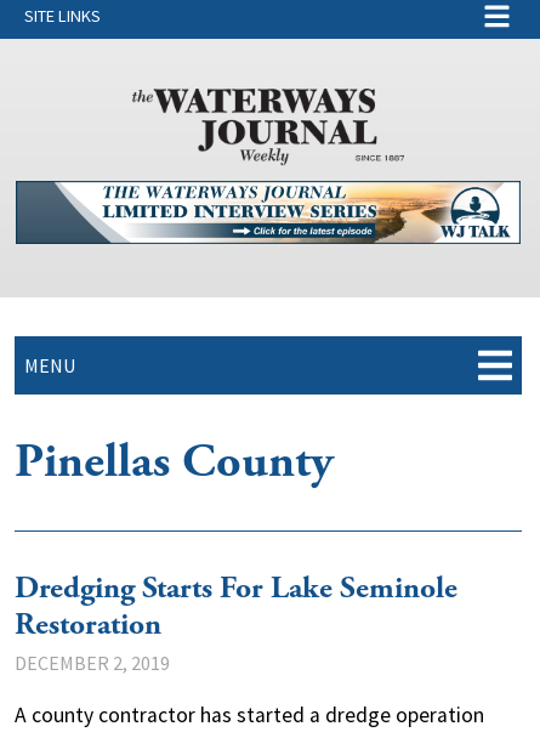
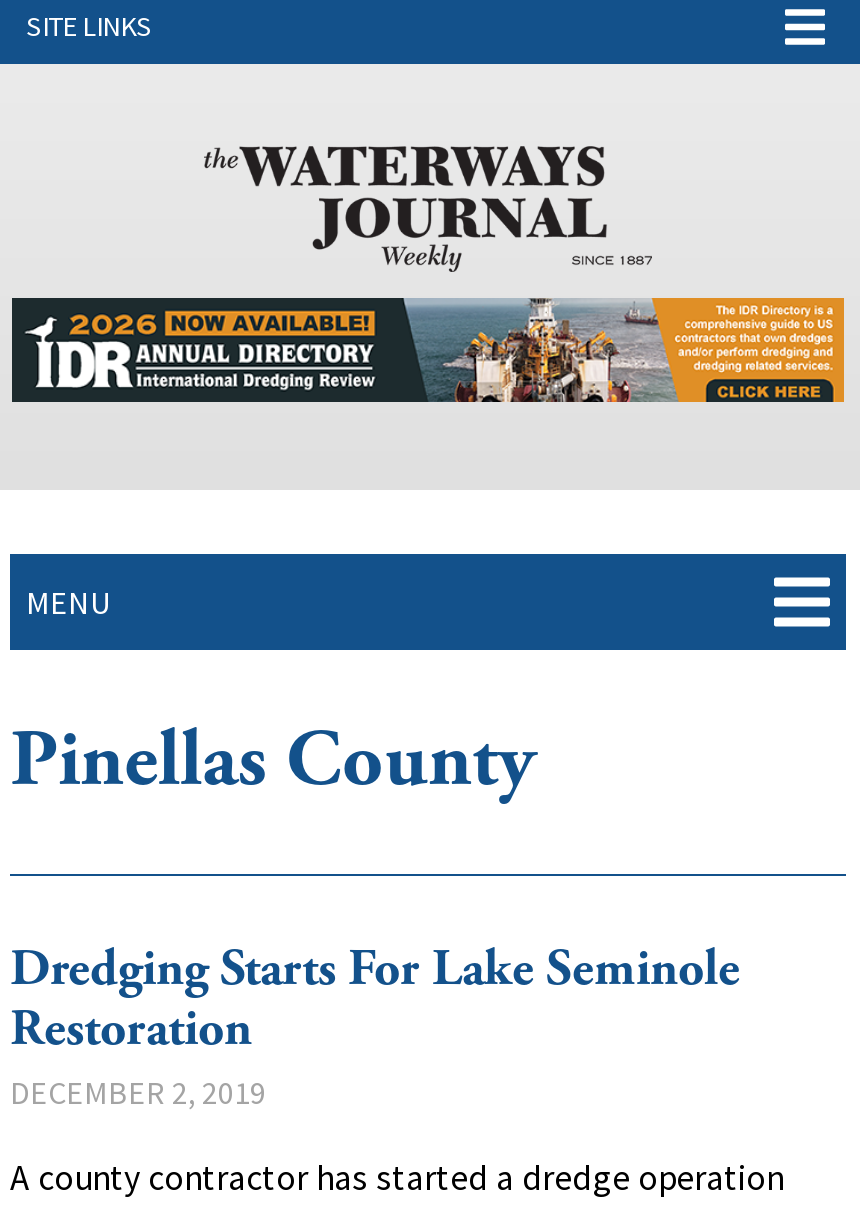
- [image]
+ [image]
